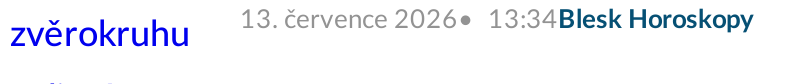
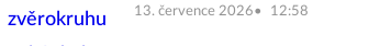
- 13:34Blesk Horoskopy
+ 12:58
